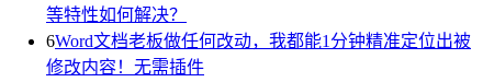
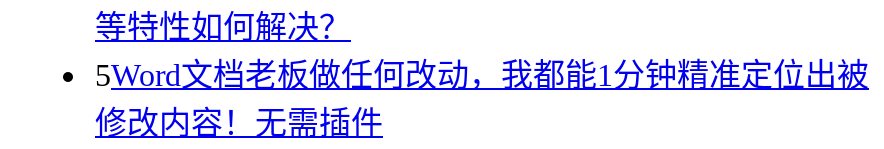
- 6Word文档老板做任何改动，我都能1分钟精准定位出被
+ 5Word文档老板做任何改动，我都能1分钟精准定位出被
